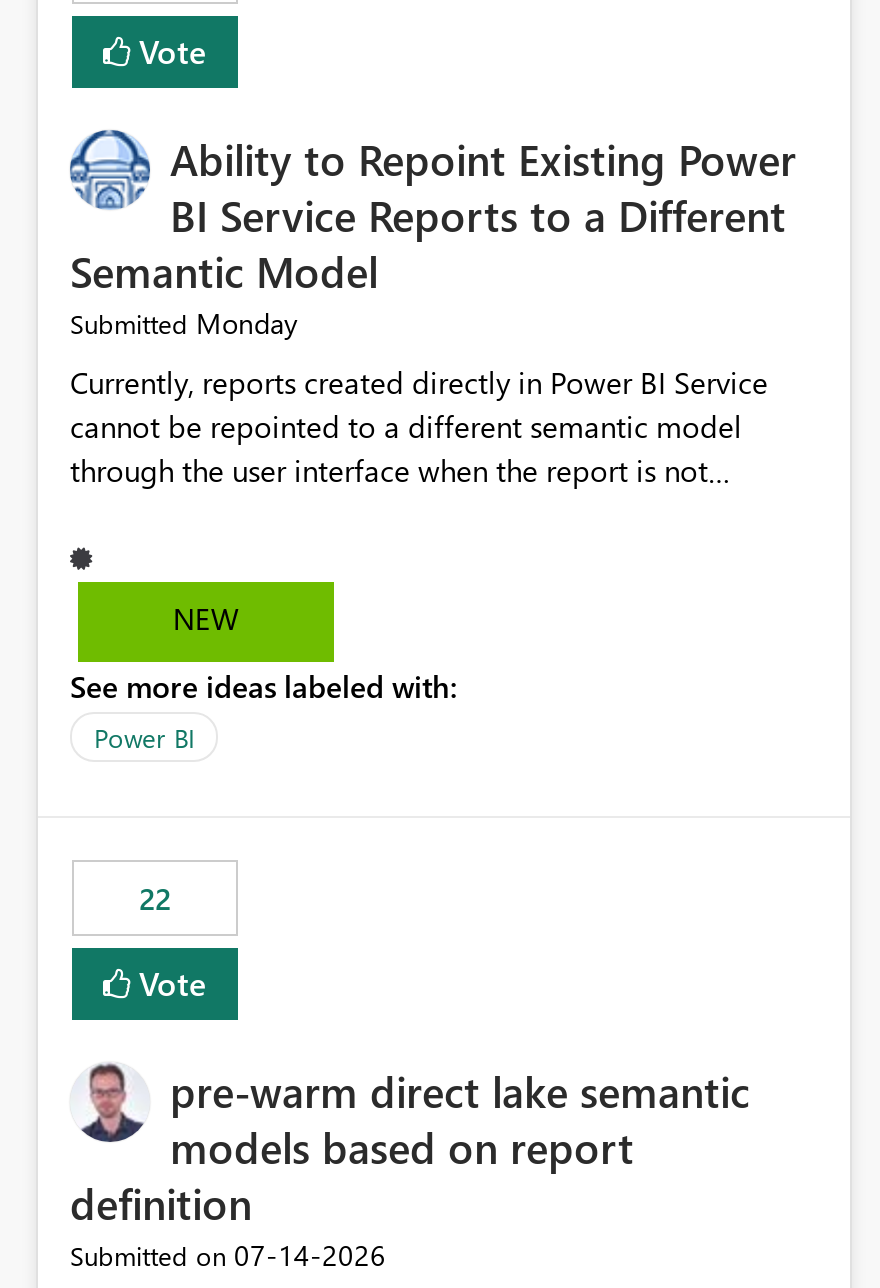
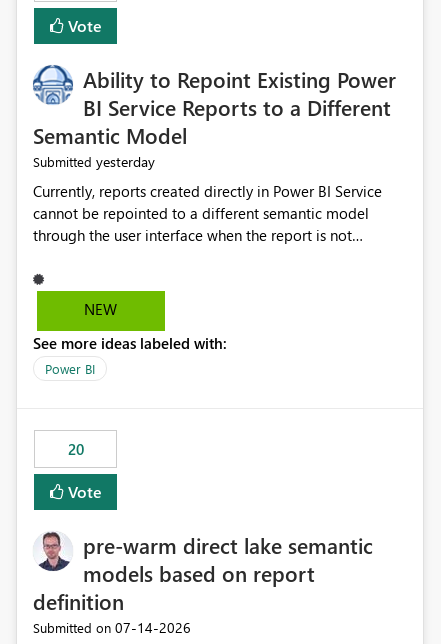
- Submitted Monday
+ Submitted yesterday

- 22
+ 20
